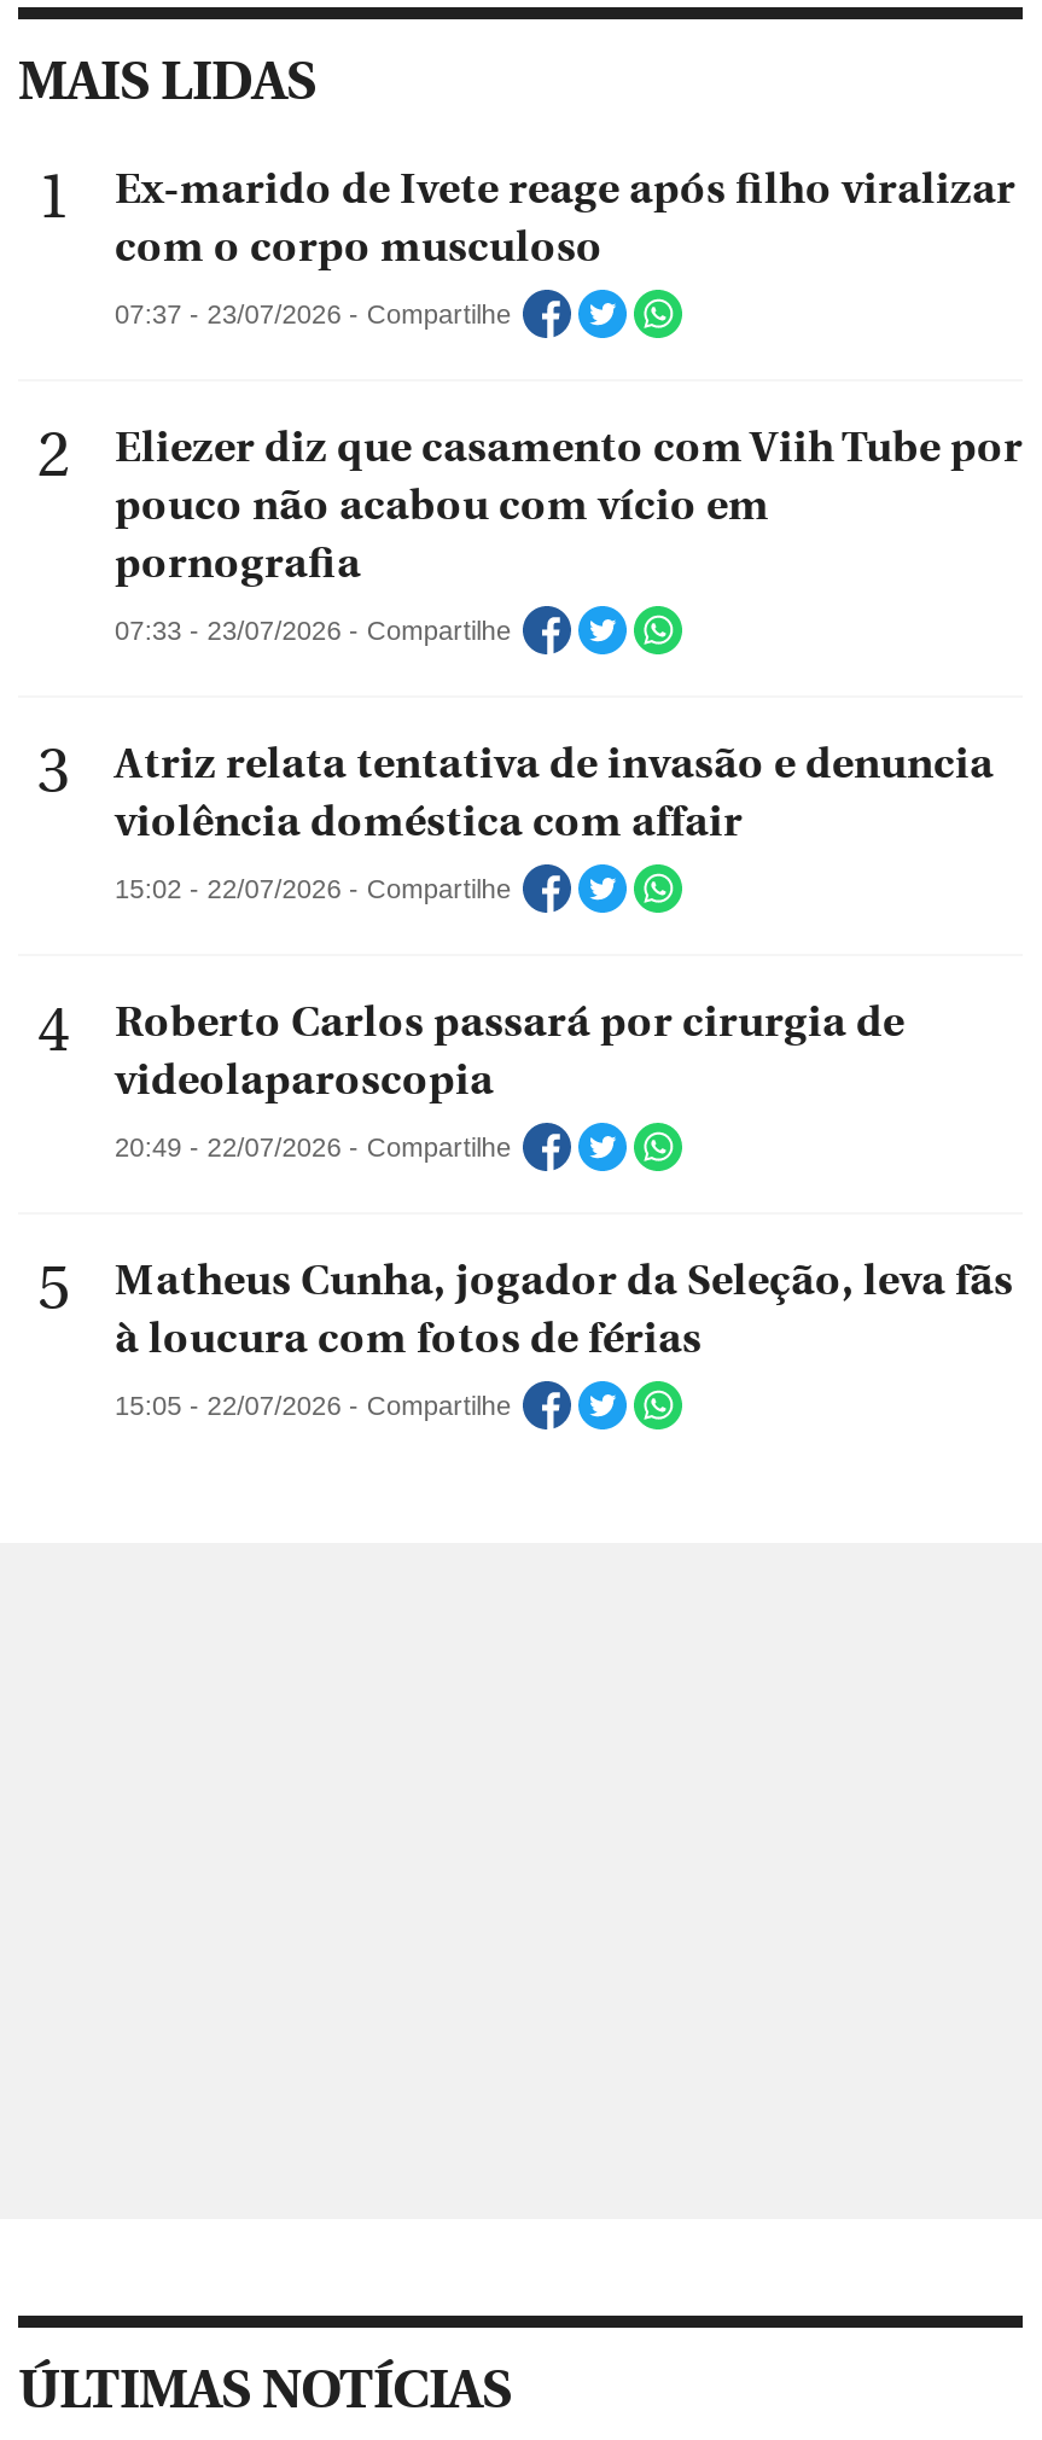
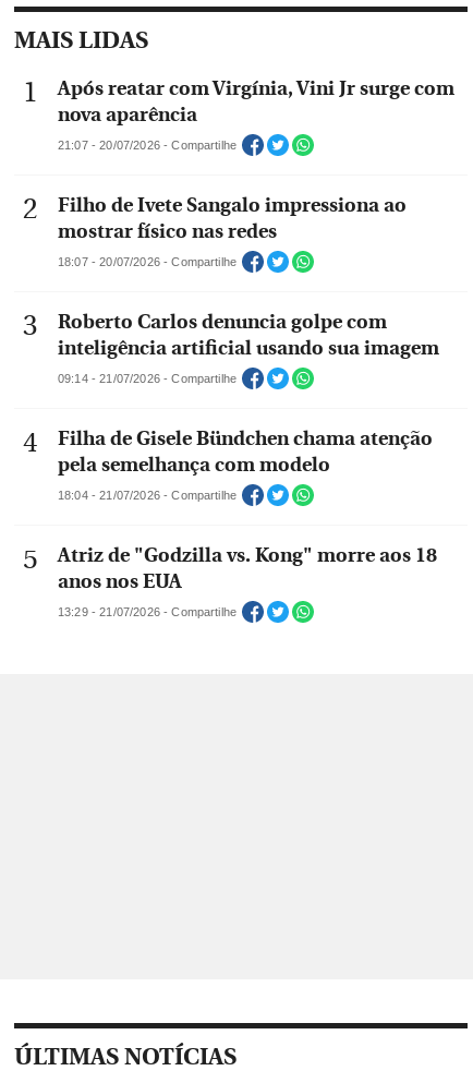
- Ex-marido de Ivete reage após filho viralizar
- com o corpo musculoso
+ Após reatar com Virgínia, Vini Jr surge com
+ nova aparência

- 07:37 - 23/07/2026 - Compartilhe
+ 21:07 - 20/07/2026 - Compartilhe

- Eliezer diz que casamento com Viih Tube por
- pouco não acabou com vício em
- pornografia
+ Filho de Ivete Sangalo impressiona ao
+ mostrar físico nas redes

- 07:33 - 23/07/2026 - Compartilhe
+ 18:07 - 20/07/2026 - Compartilhe

- Atriz relata tentativa de invasão e denuncia
- violência doméstica com affair
+ Roberto Carlos denuncia golpe com
+ inteligência artificial usando sua imagem

- 15:02 - 22/07/2026 - Compartilhe
+ 09:14 - 21/07/2026 - Compartilhe

- Roberto Carlos passará por cirurgia de
- videolaparoscopia
+ Filha de Gisele Bündchen chama atenção
+ pela semelhança com modelo

- 20:49 - 22/07/2026 - Compartilhe
+ 18:04 - 21/07/2026 - Compartilhe

- Matheus Cunha, jogador da Seleção, leva fãs
- à loucura com fotos de férias
+ Atriz de "Godzilla vs. Kong" morre aos 18
+ anos nos EUA

- 15:05 - 22/07/2026 - Compartilhe
+ 13:29 - 21/07/2026 - Compartilhe
